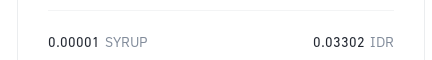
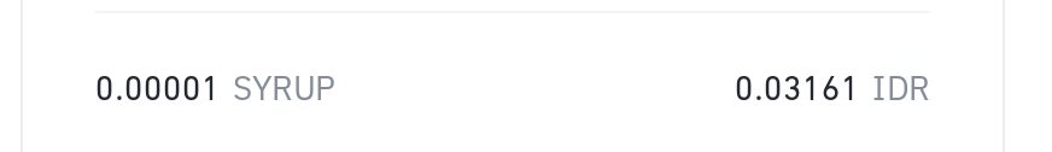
- 0.03302 IDR
+ 0.03161 IDR
